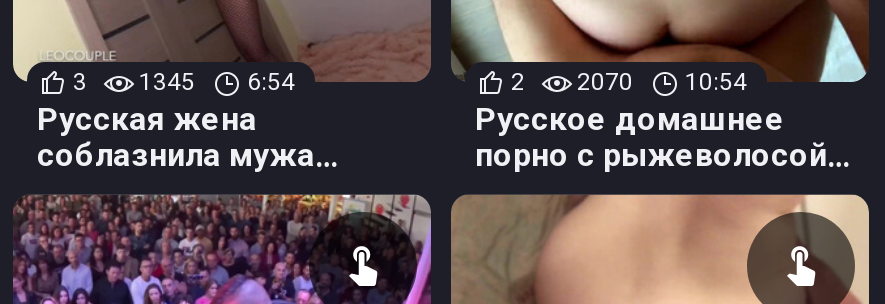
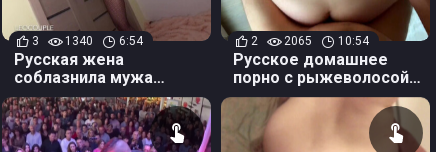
- 3 1345 6:54
+ 3 1340 6:54

- 2 2070 10:54
+ 2 2065 10:54
